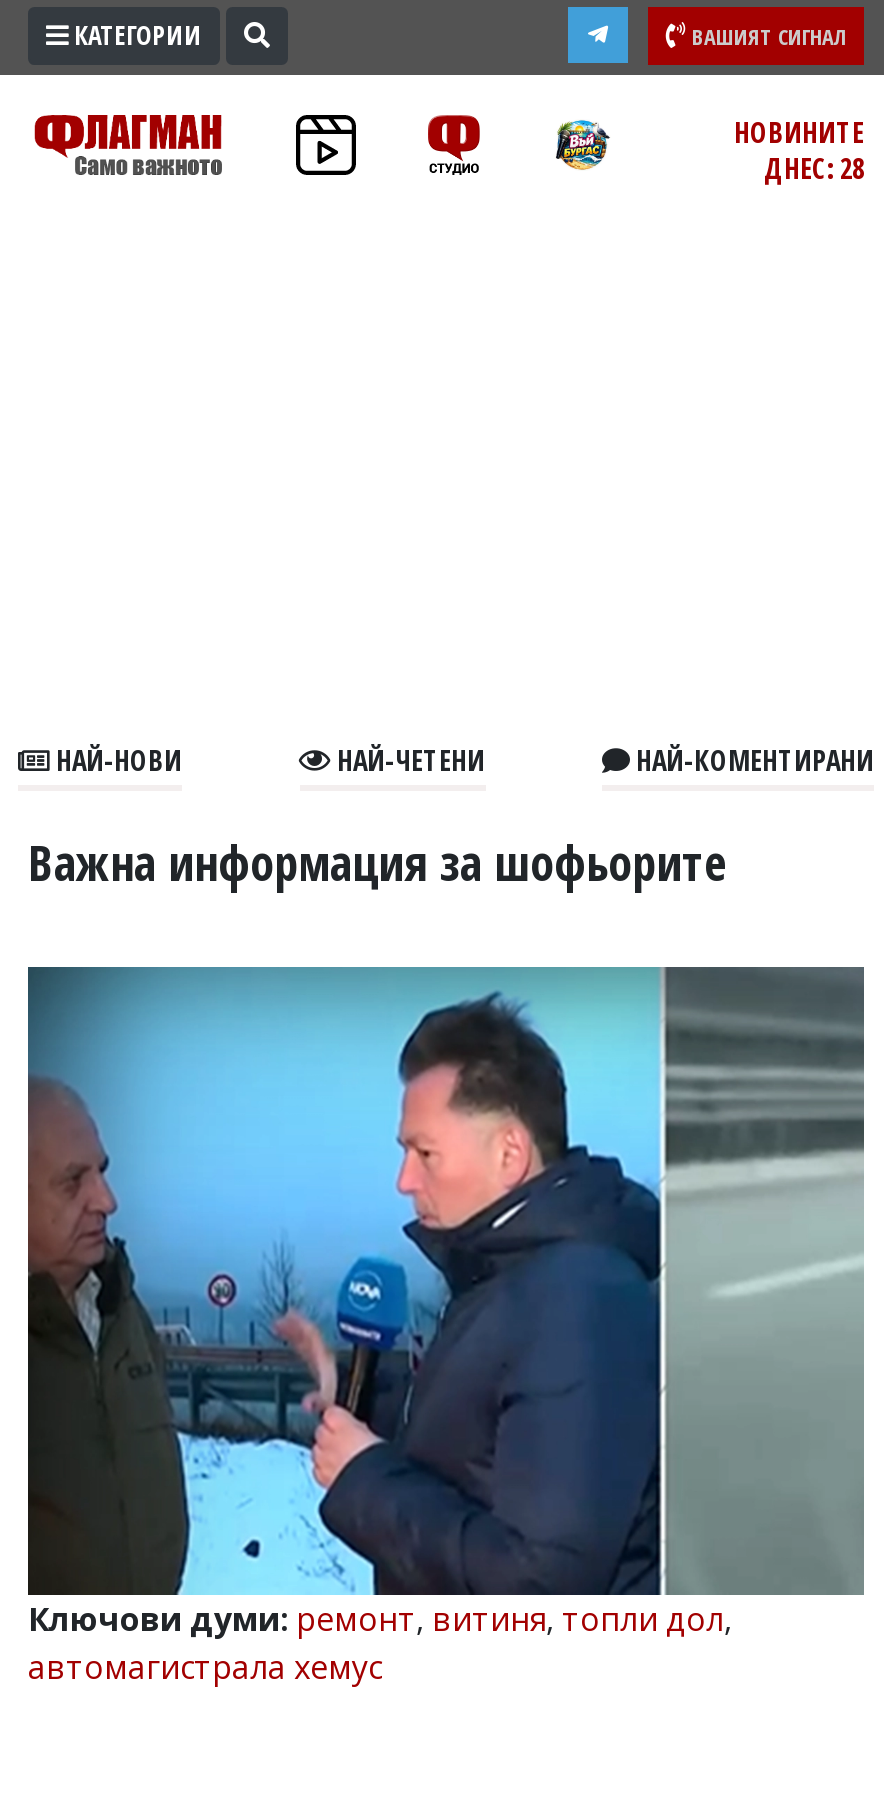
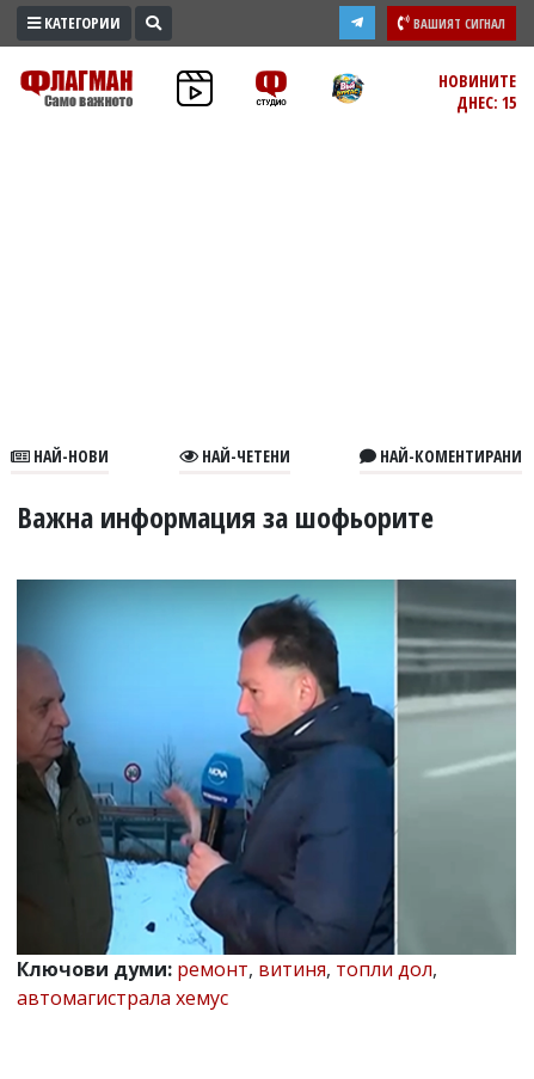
- ДНЕС: 28
+ ДНЕС: 15
